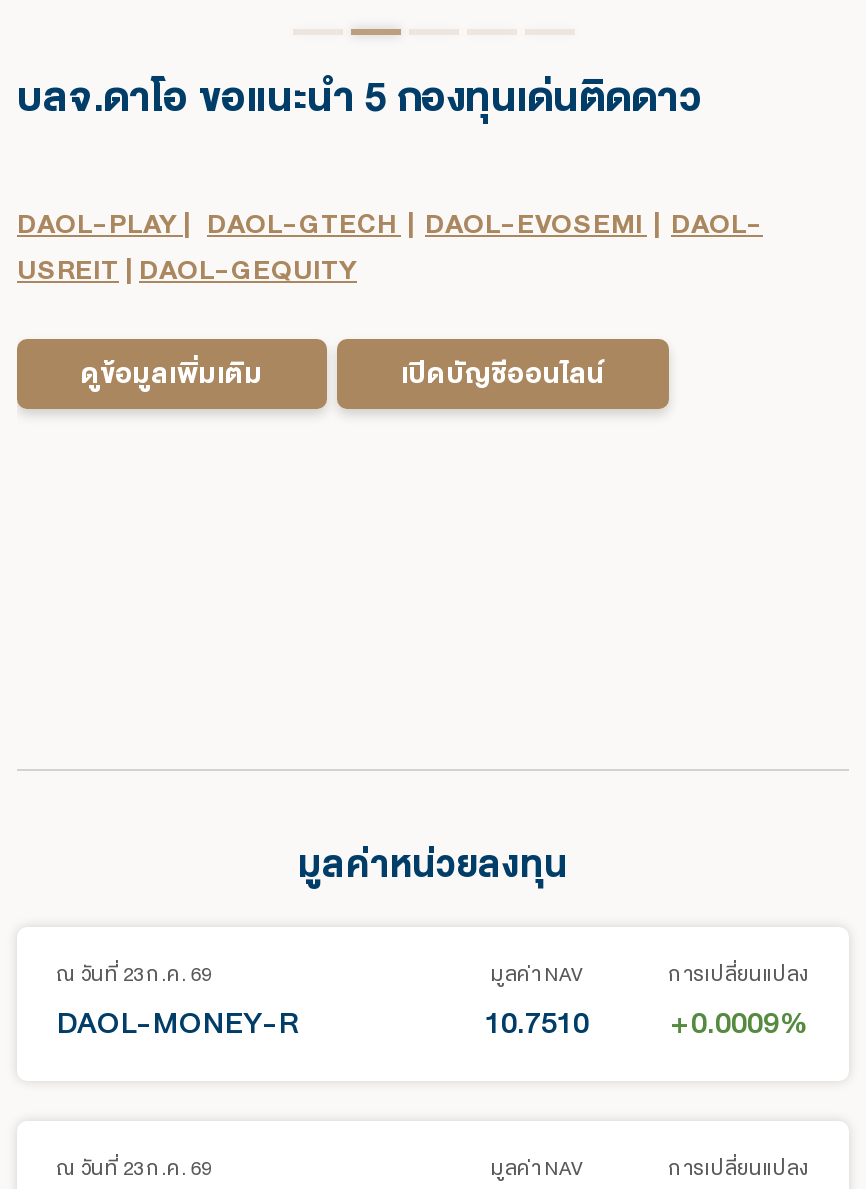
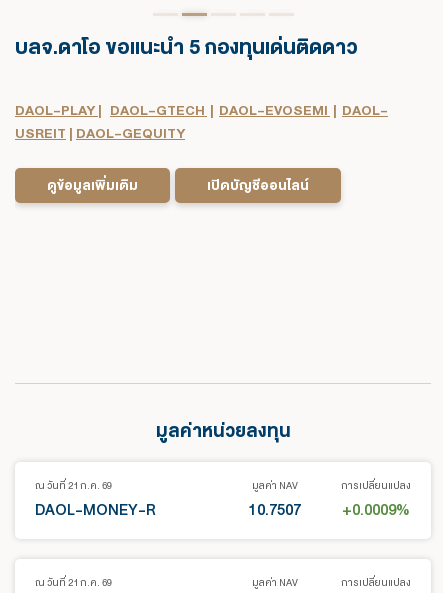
- ณ วันที่ 23 ก.ค. 69
+ ณ วันที่ 21 ก.ค. 69

- 10.7510 +0.0009%
+ 10.7507 +0.0009%

- ณ วันที่ 23 ก.ค. 69
+ ณ วันที่ 21 ก.ค. 69
